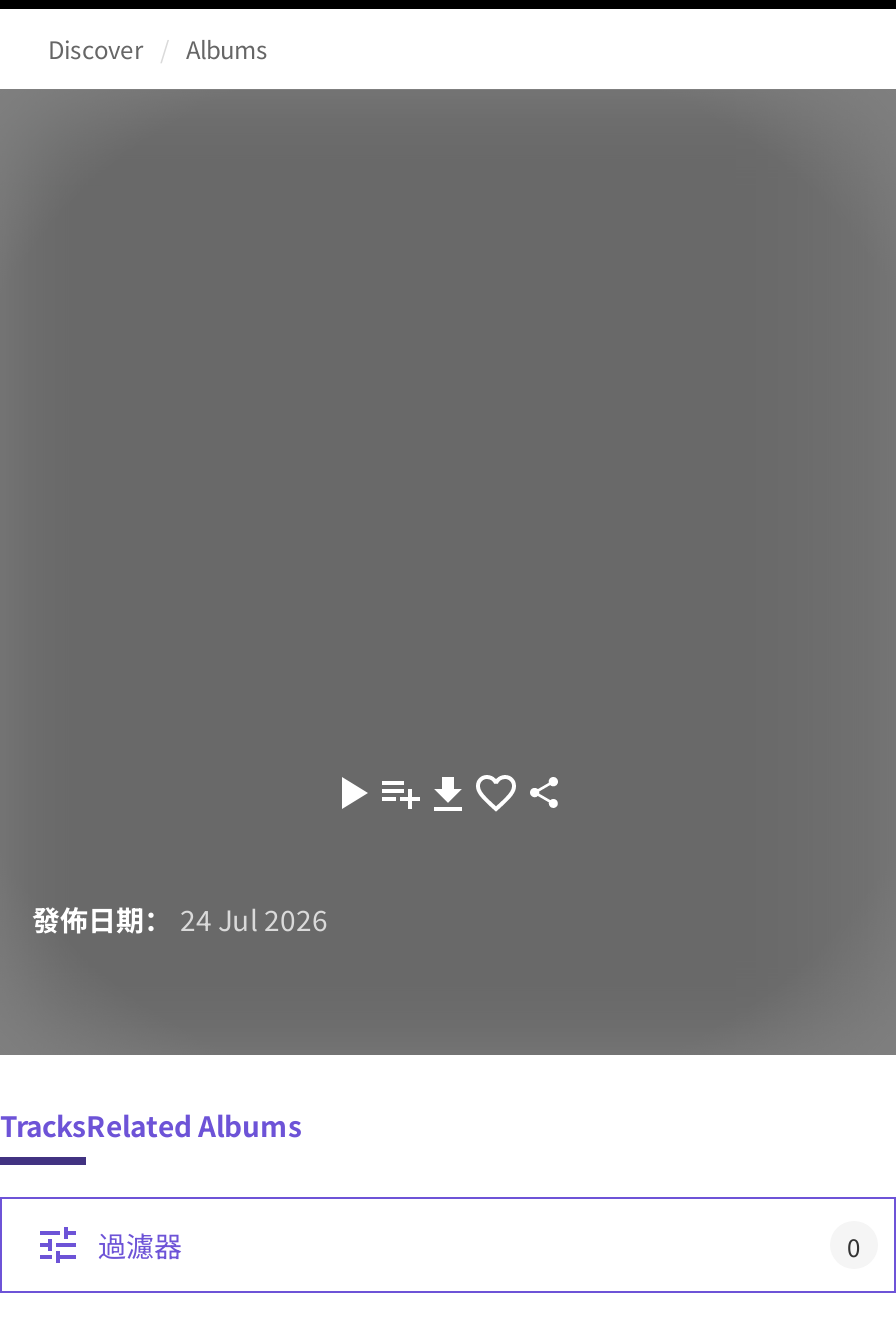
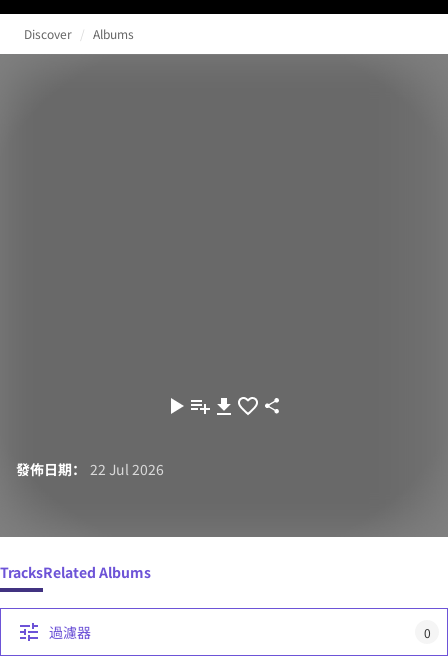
- 發佈日期： 24 Jul 2026
+ 發佈日期： 22 Jul 2026
